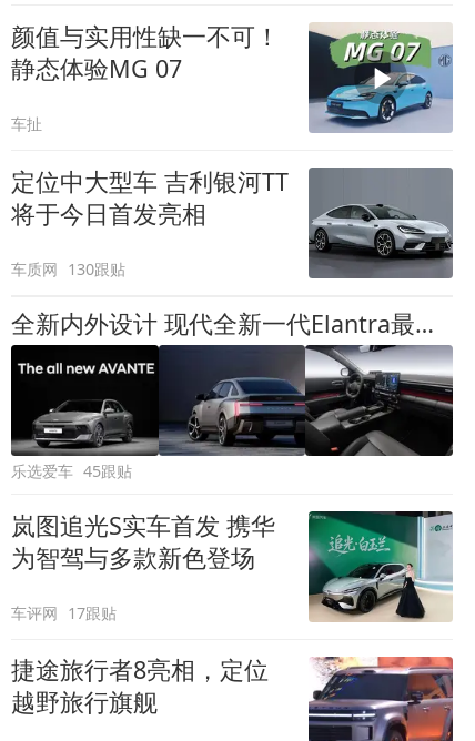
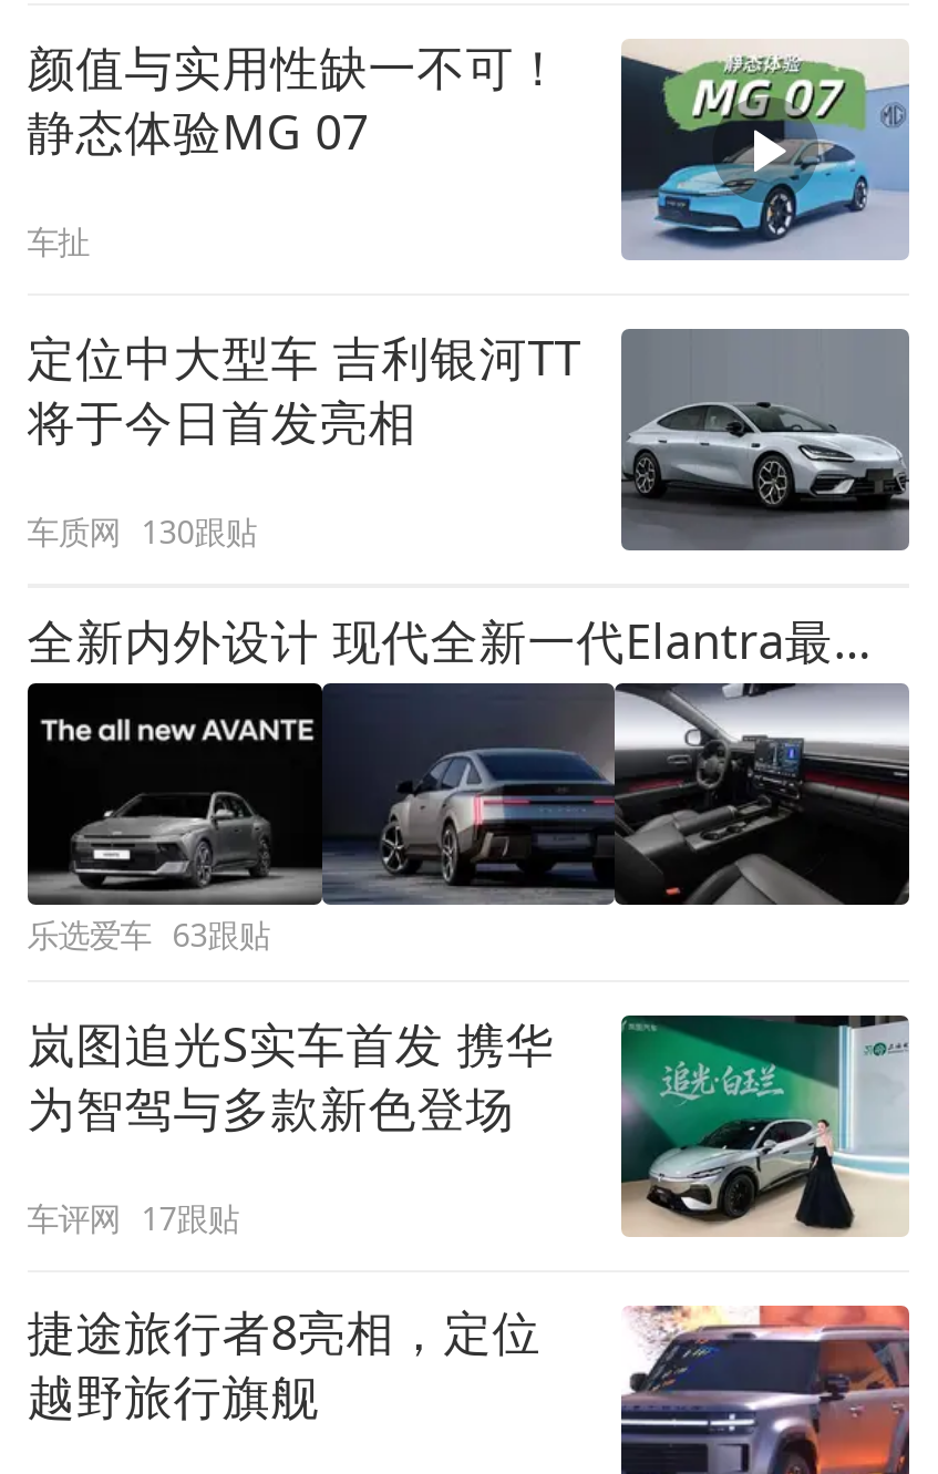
- 乐选爱车 45跟贴
+ 乐选爱车 63跟贴
